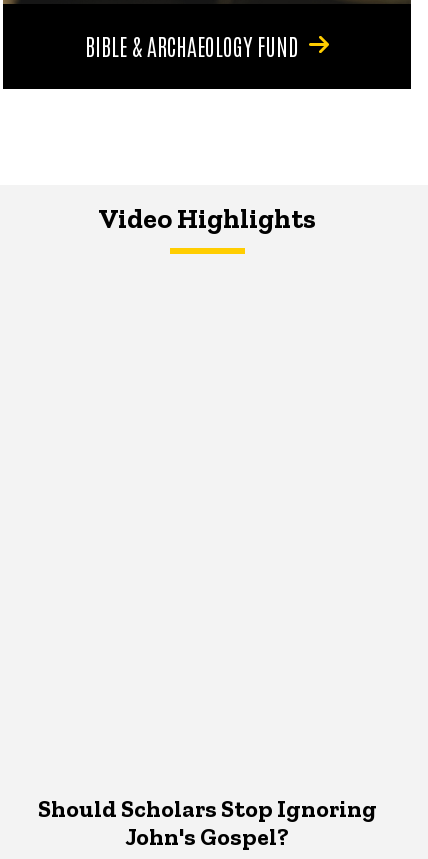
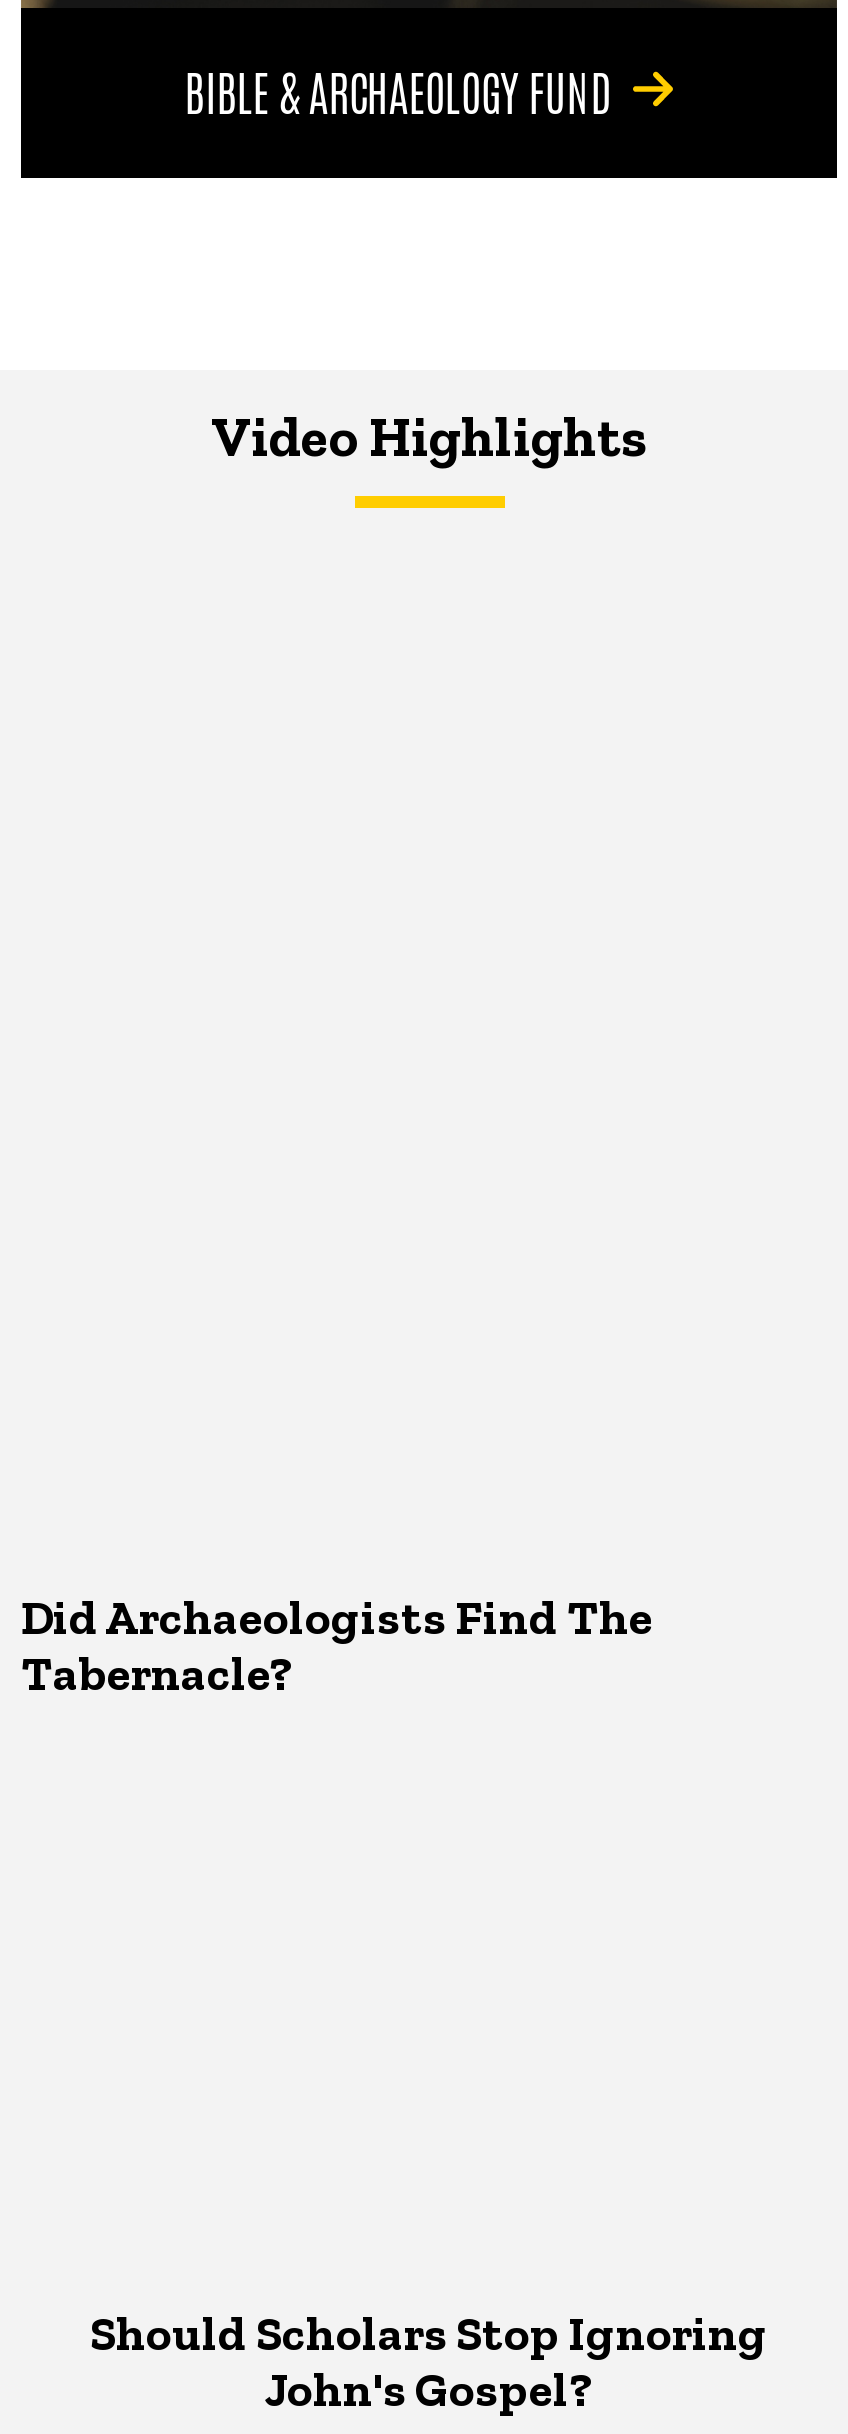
+ Did Archaeologists Find The
+ Tabernacle?
